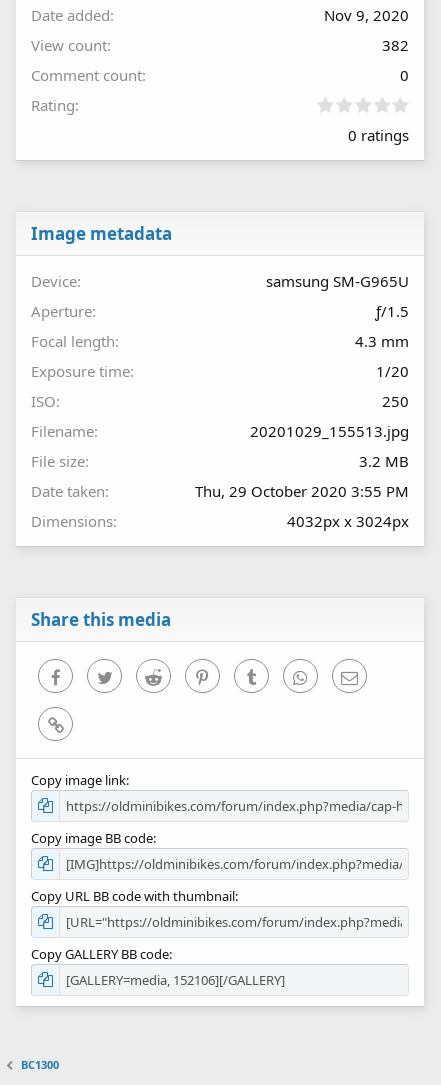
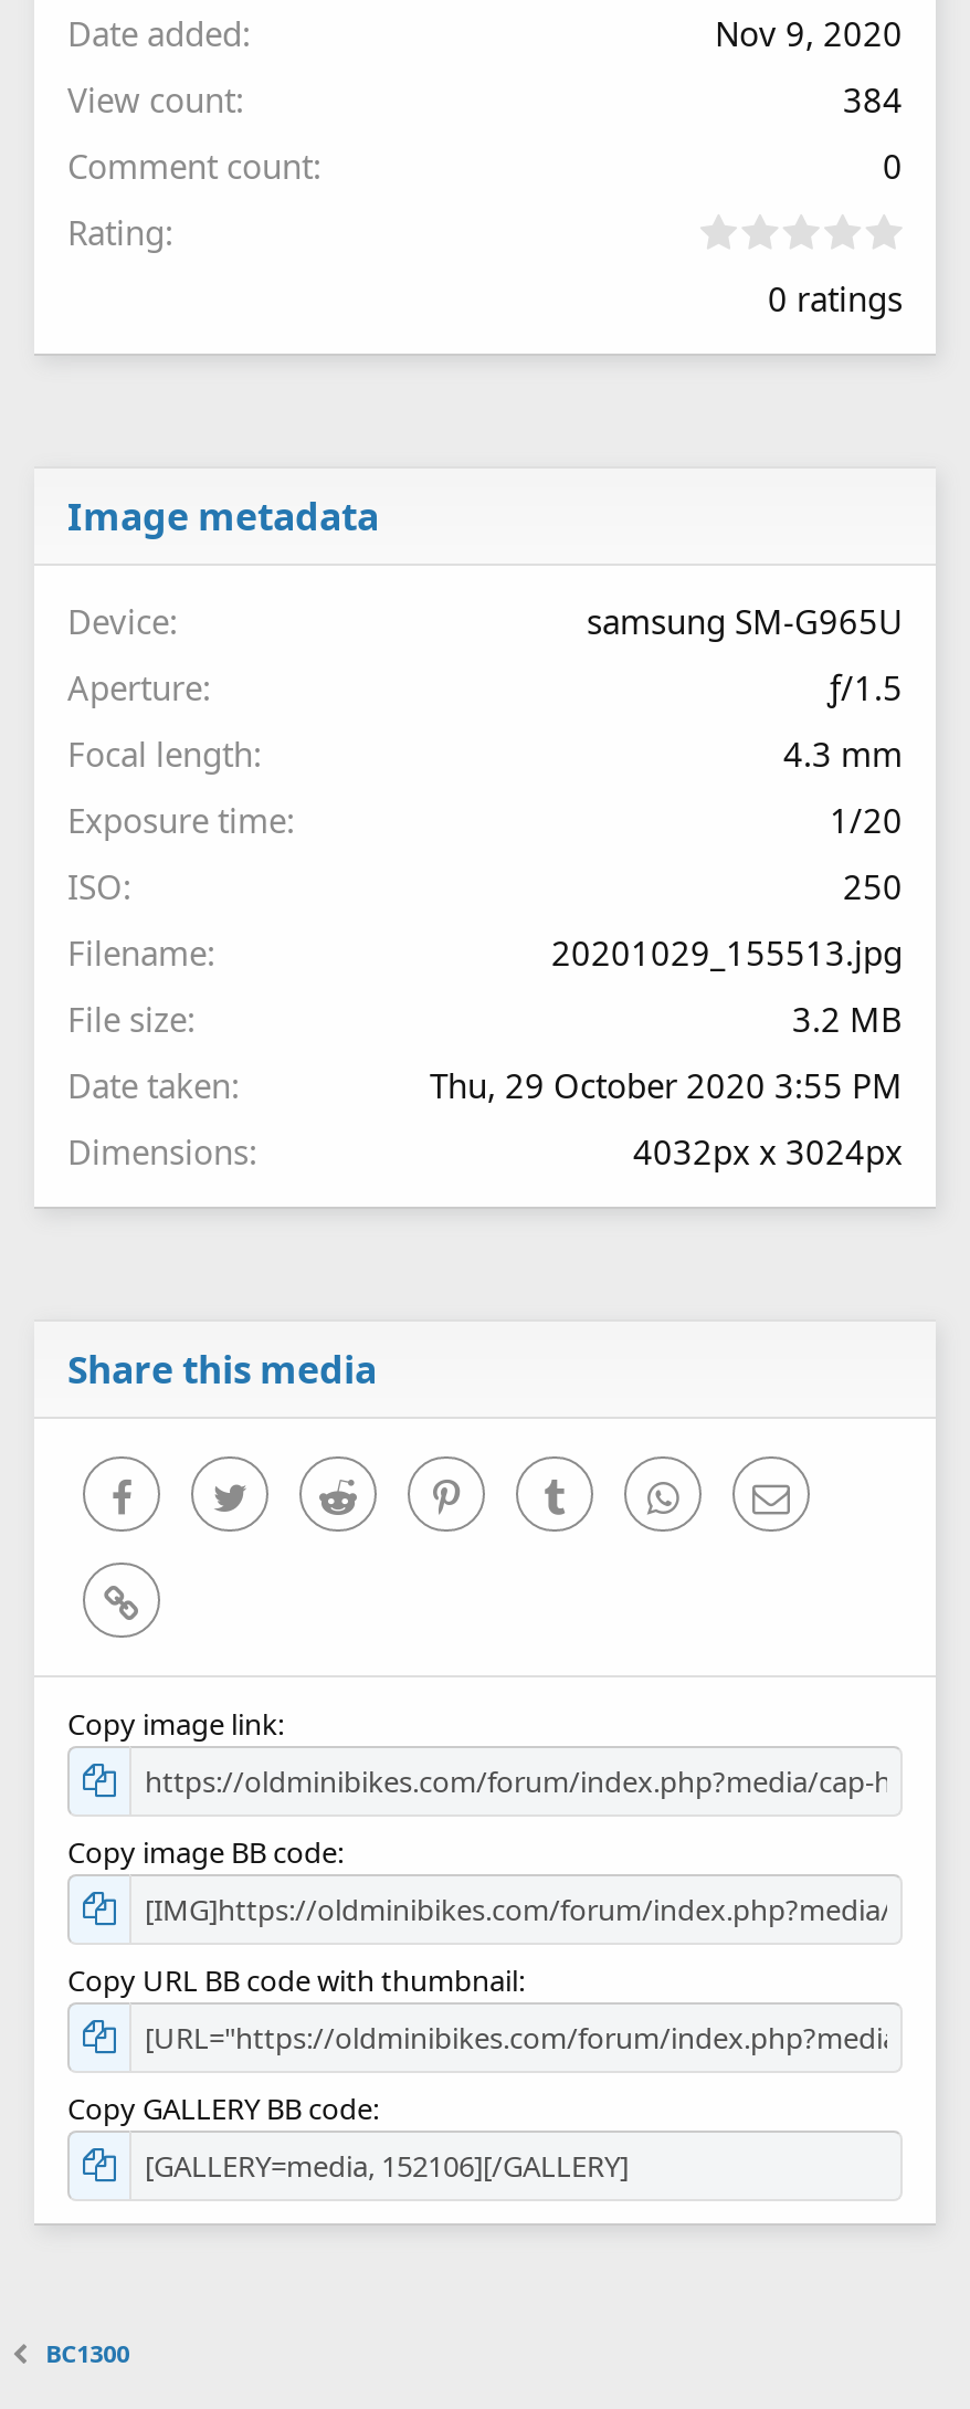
- 382
+ 384
